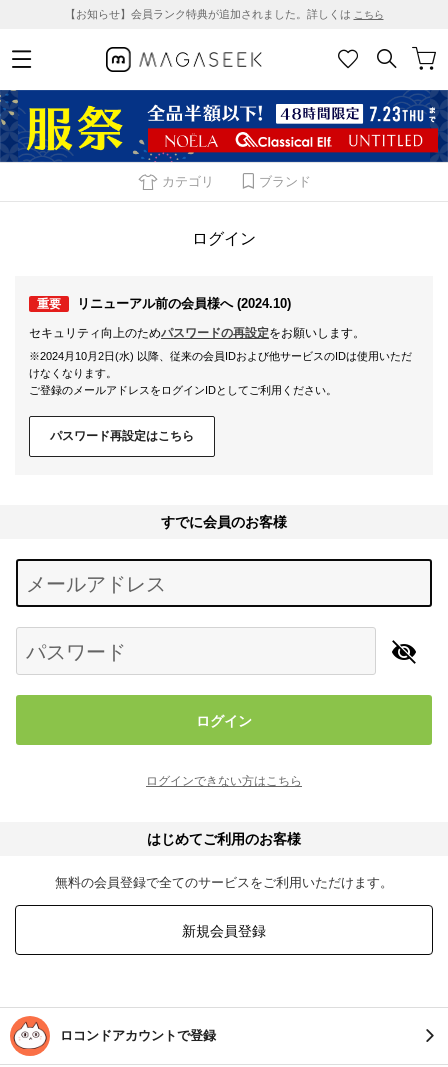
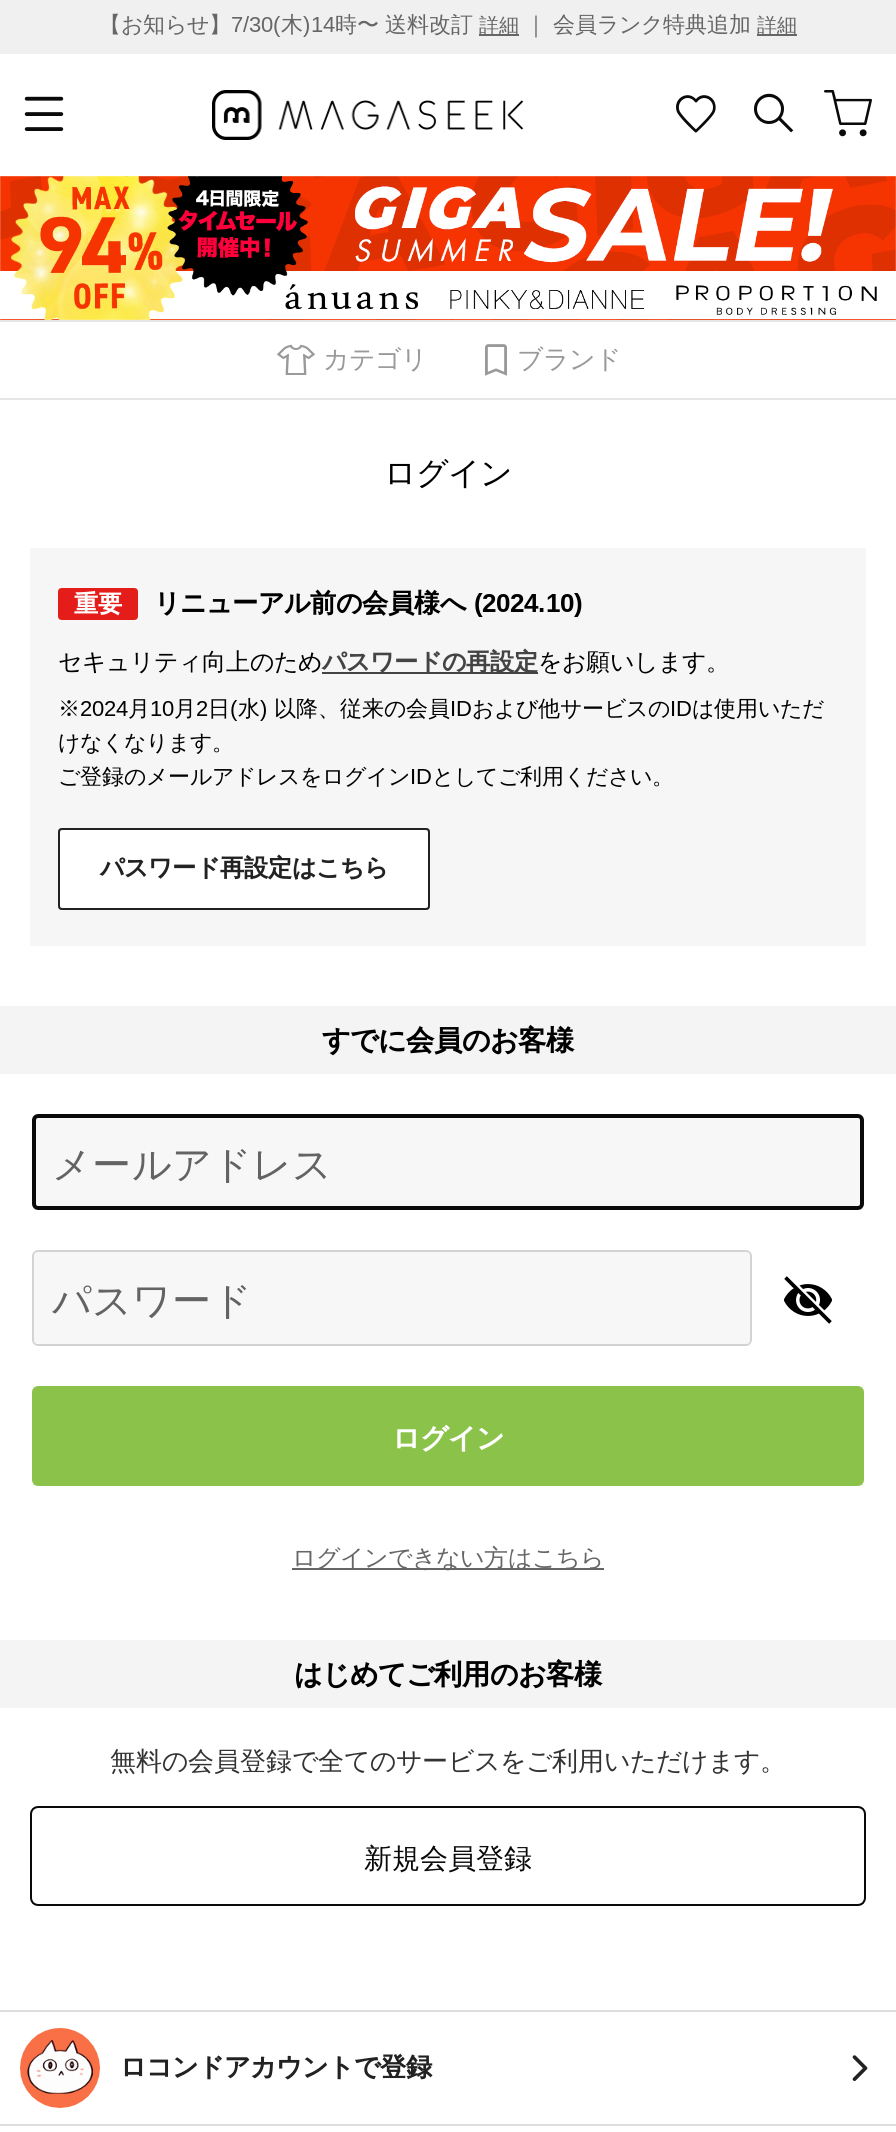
- 【お知らせ】会員ランク特典が追加されました。詳しくはこちら
+ 【お知らせ】7/30(木)14時〜 送料改訂詳細｜ 会員ランク特典追加詳細

- [image]
+ [image]
